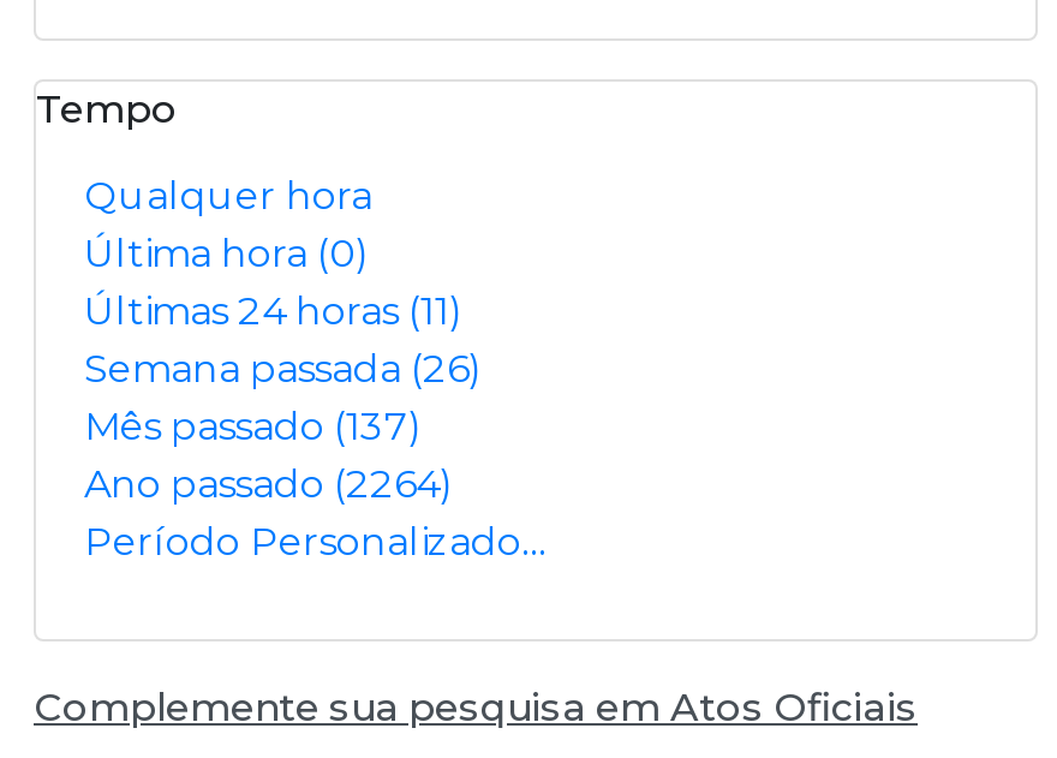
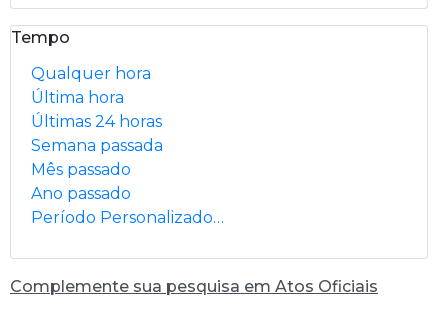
- Última hora (0)
- Últimas 24 horas (11)
- Semana passada (26)
- Mês passado (137)
- Ano passado (2264)
+ Última hora
+ Últimas 24 horas
+ Semana passada
+ Mês passado
+ Ano passado
